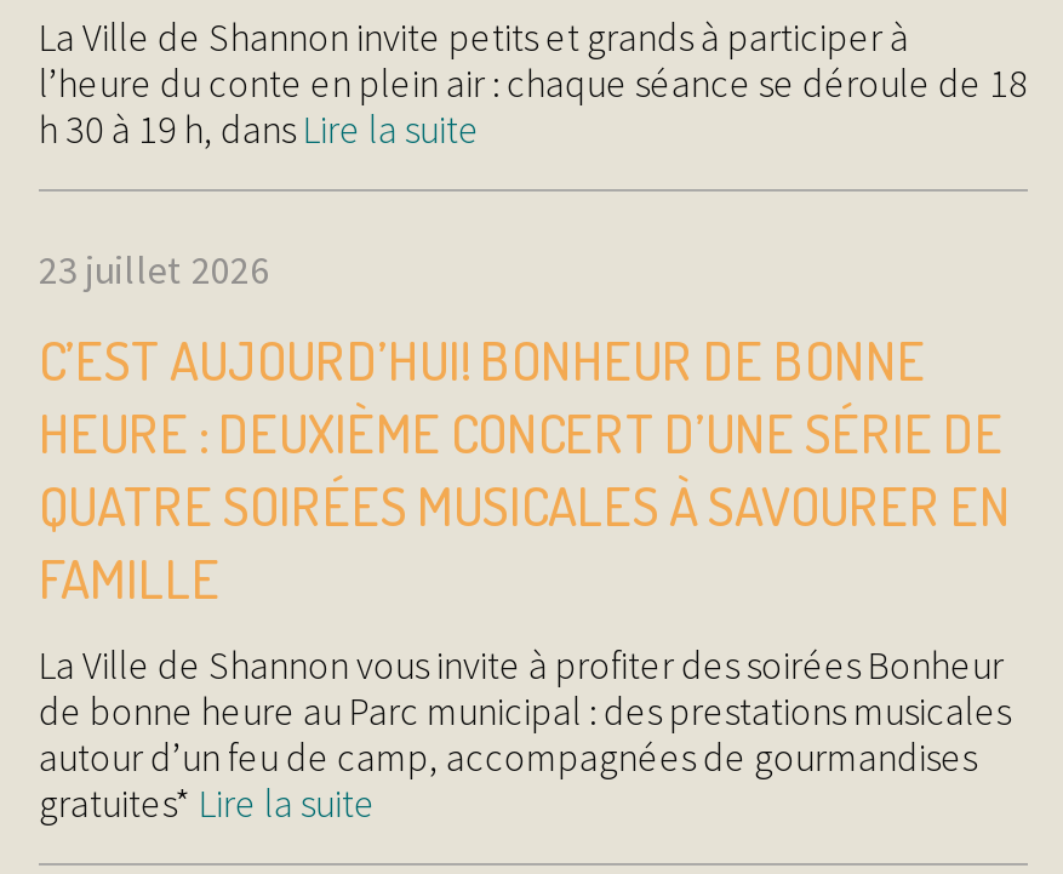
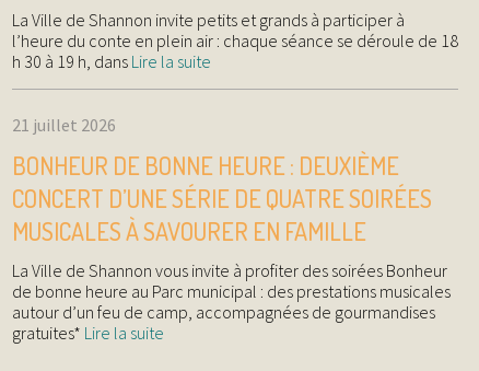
- 23 juillet 2026
+ 21 juillet 2026

- C’EST AUJOURD’HUI! BONHEUR DE BONNE
- HEURE : DEUXIÈME CONCERT D’UNE SÉRIE DE
- QUATRE SOIRÉES MUSICALES À SAVOURER EN
- FAMILLE
+ BONHEUR DE BONNE HEURE : DEUXIÈME
+ CONCERT D’UNE SÉRIE DE QUATRE SOIRÉES
+ MUSICALES À SAVOURER EN FAMILLE
